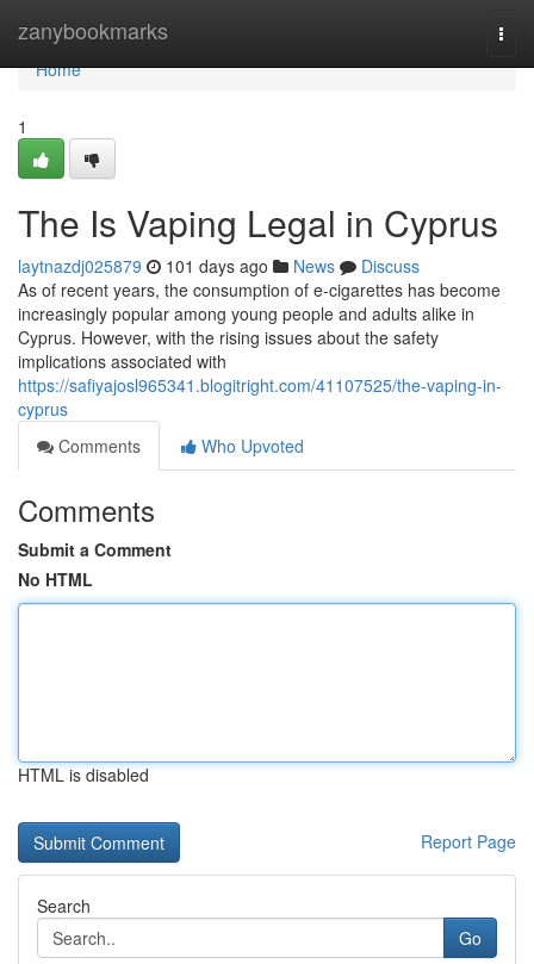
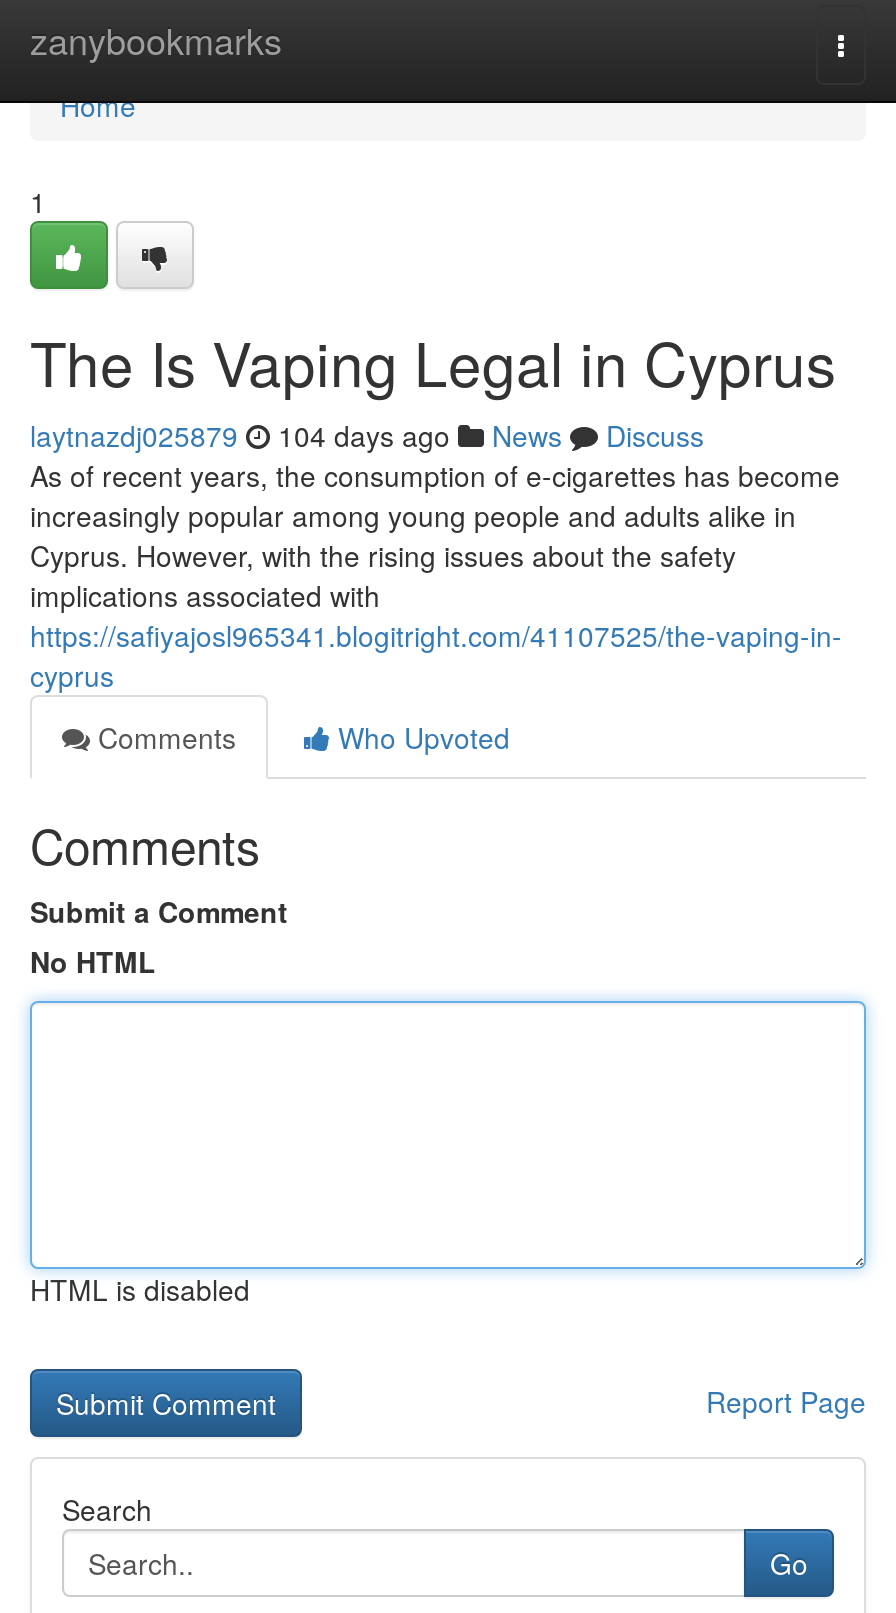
- laytnazdj025879 101 days ago News Discuss
+ laytnazdj025879 104 days ago News Discuss
